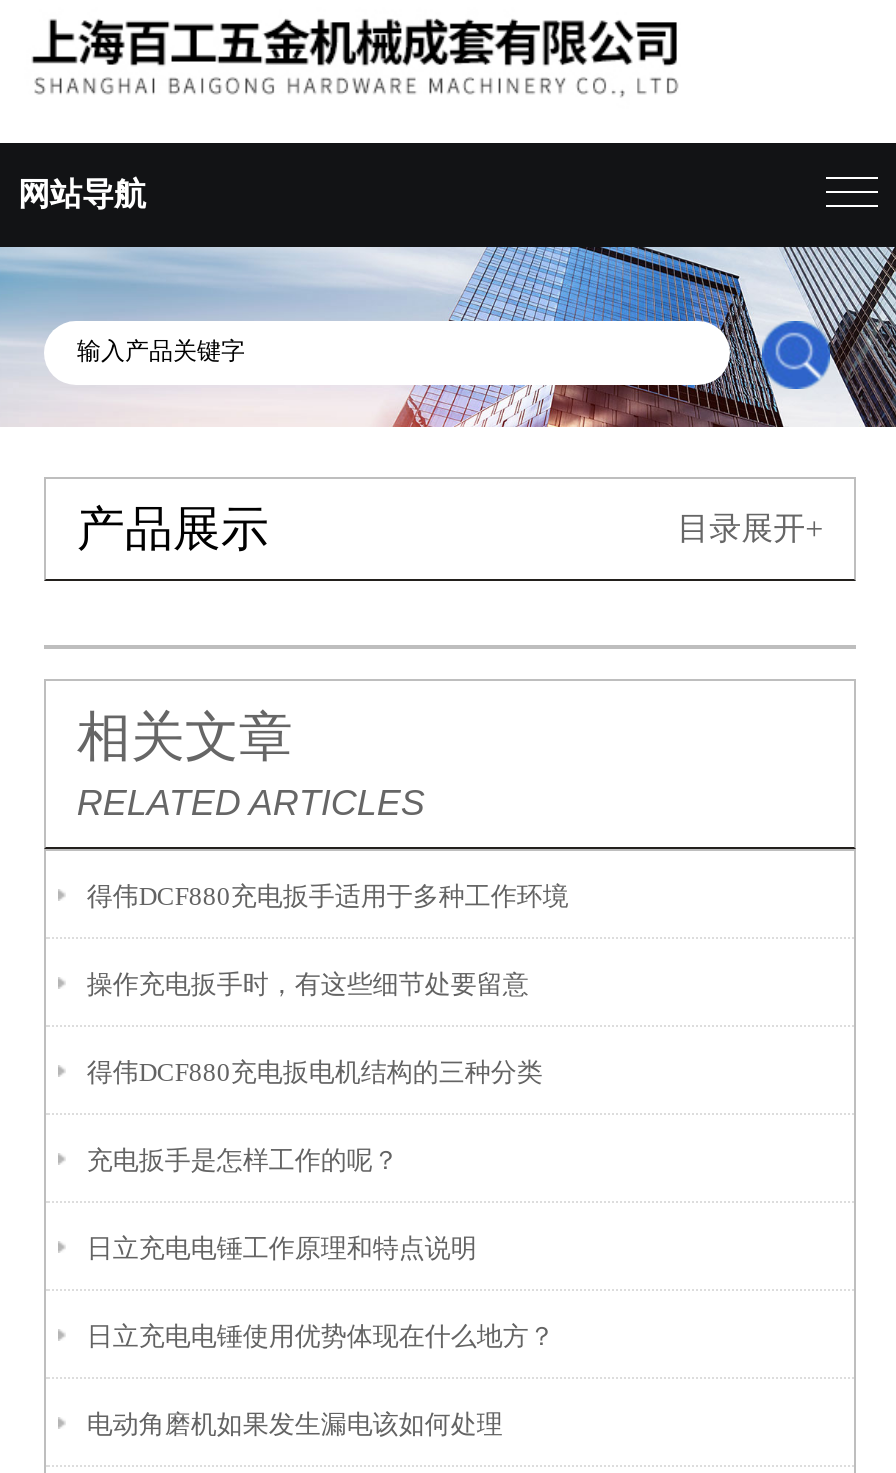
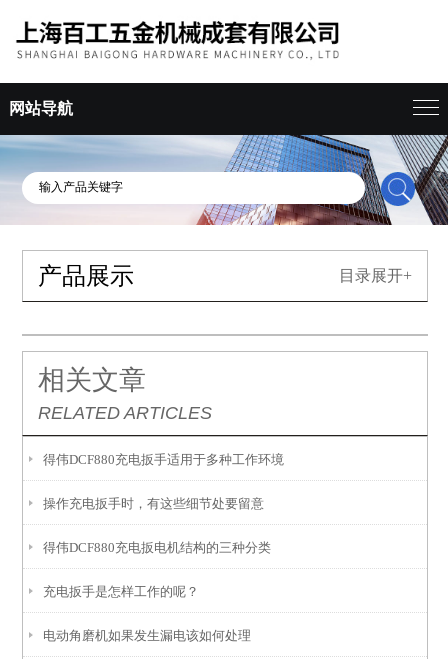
- 日立充电电锤工作原理和特点说明
- 日立充电电锤使用优势体现在什么地方？
